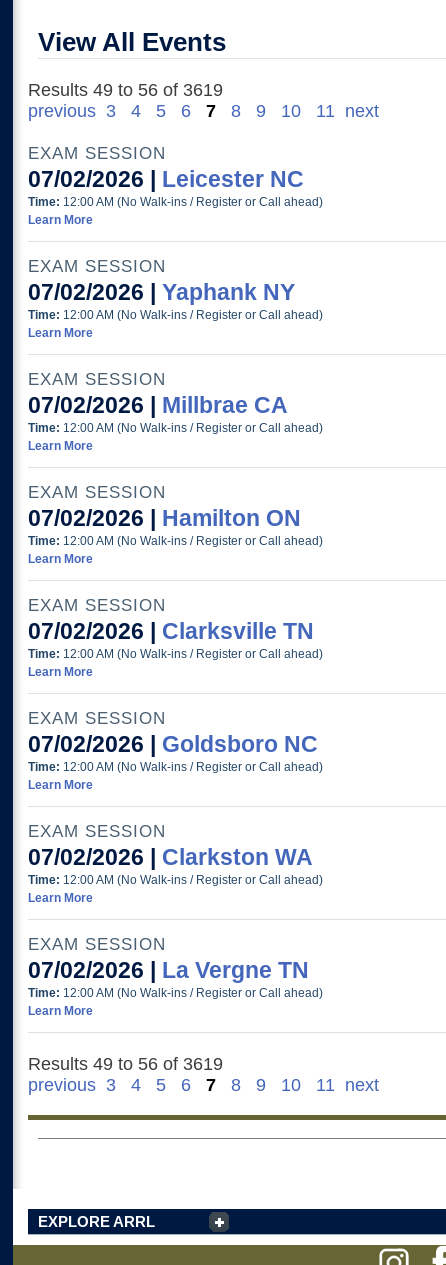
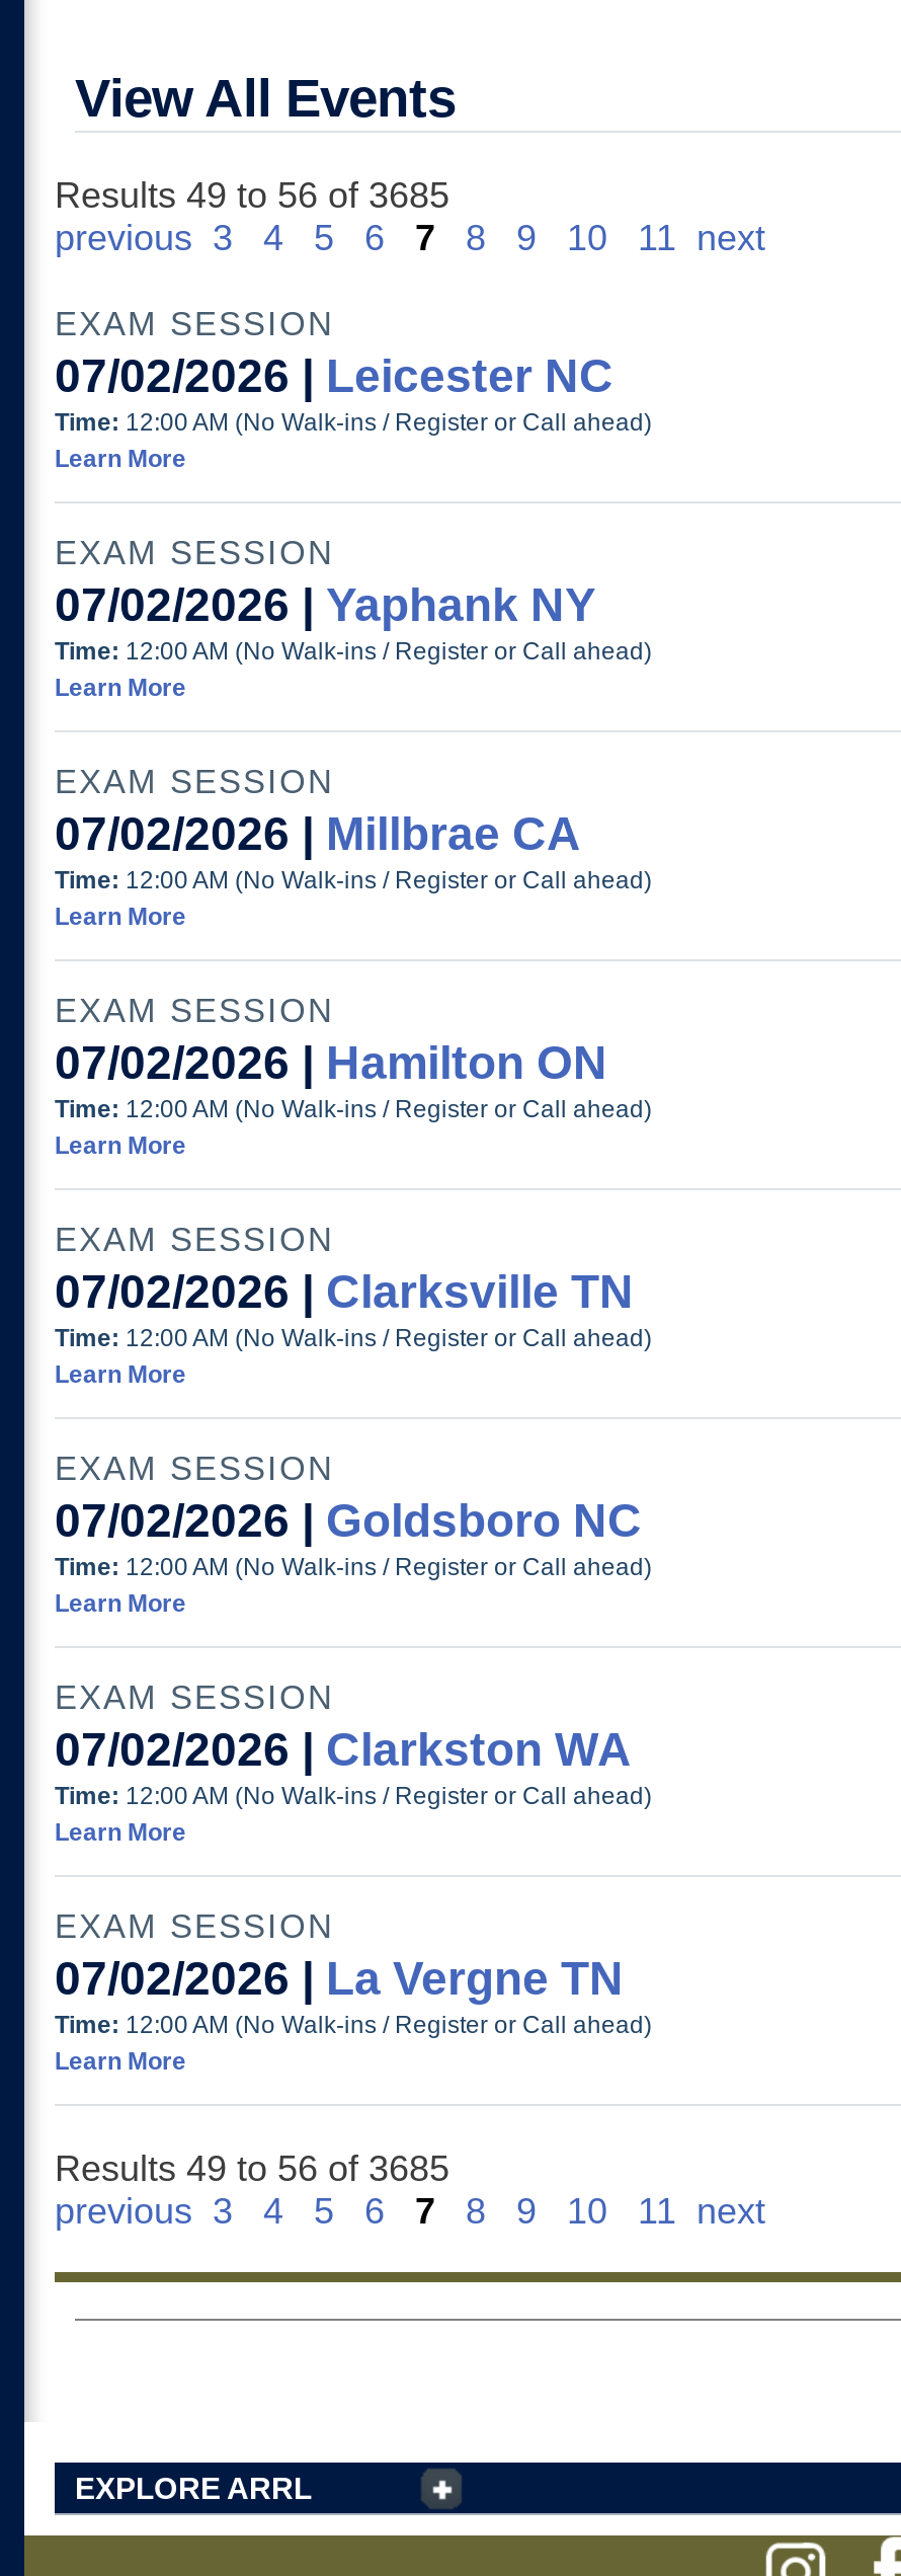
- Results 49 to 56 of 3619
+ Results 49 to 56 of 3685

- Results 49 to 56 of 3619
+ Results 49 to 56 of 3685
